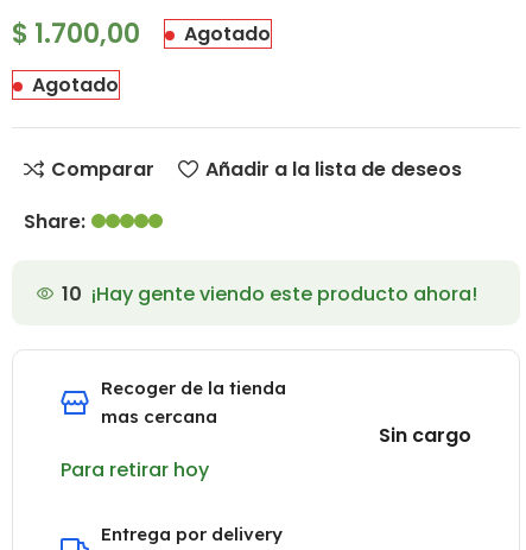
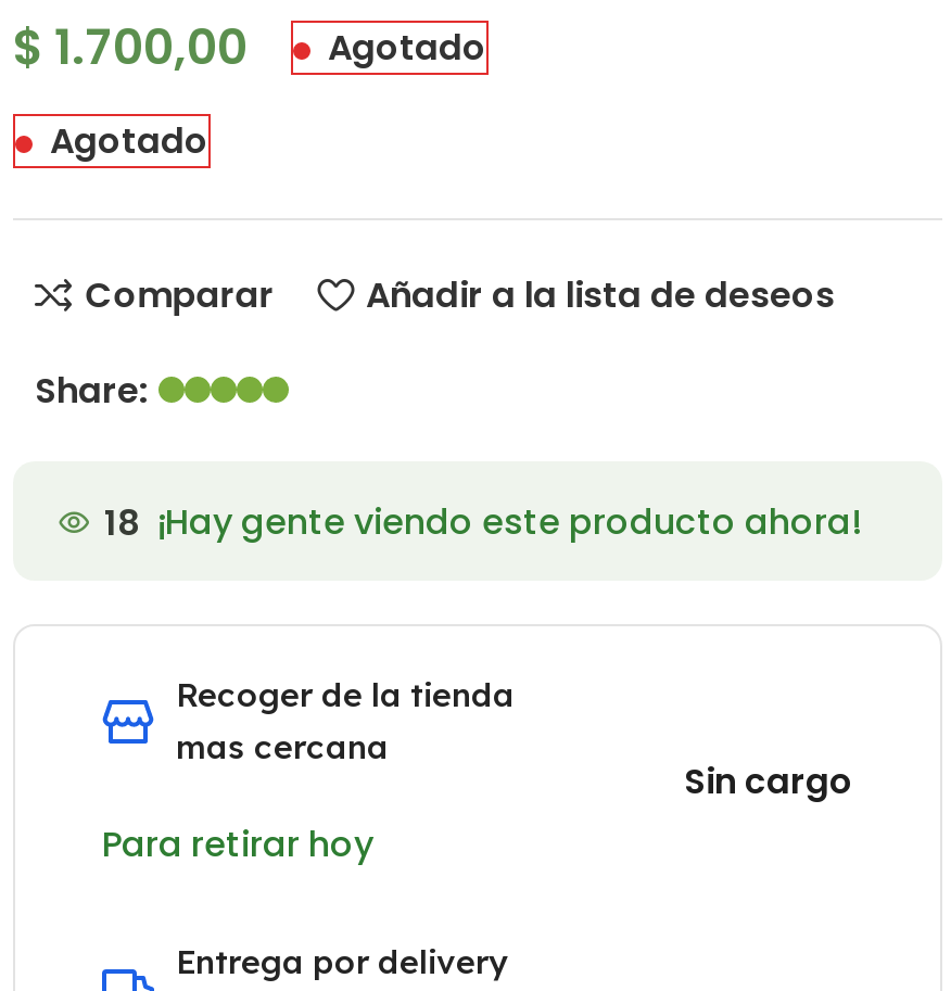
- 10 ¡Hay gente viendo este producto ahora!
+ 18 ¡Hay gente viendo este producto ahora!
